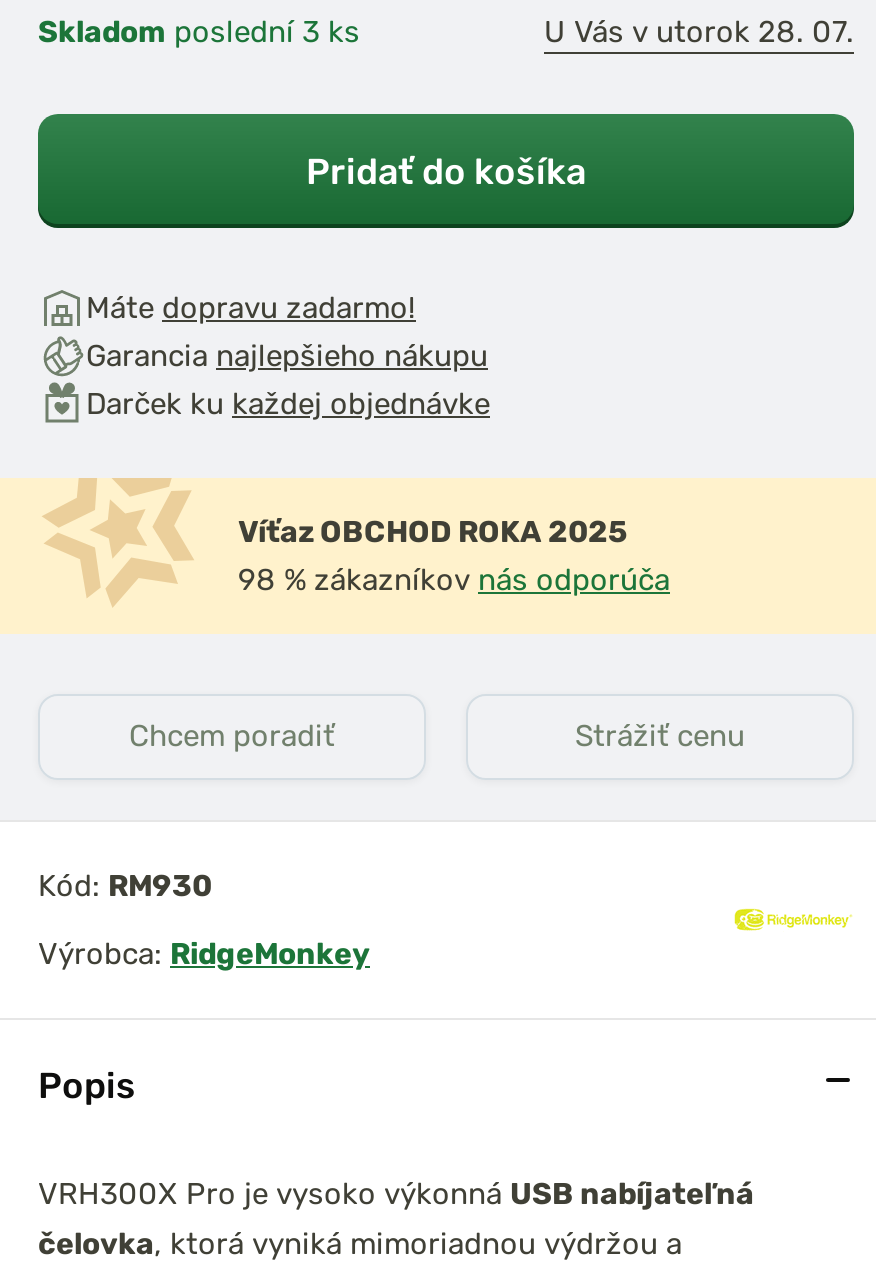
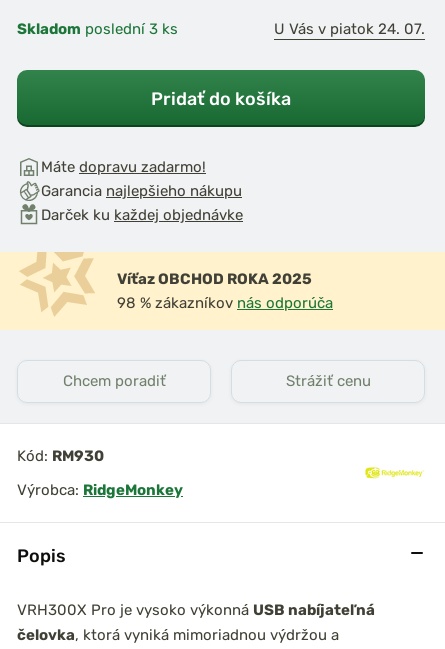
- U Vás v utorok 28. 07.
+ U Vás v piatok 24. 07.
